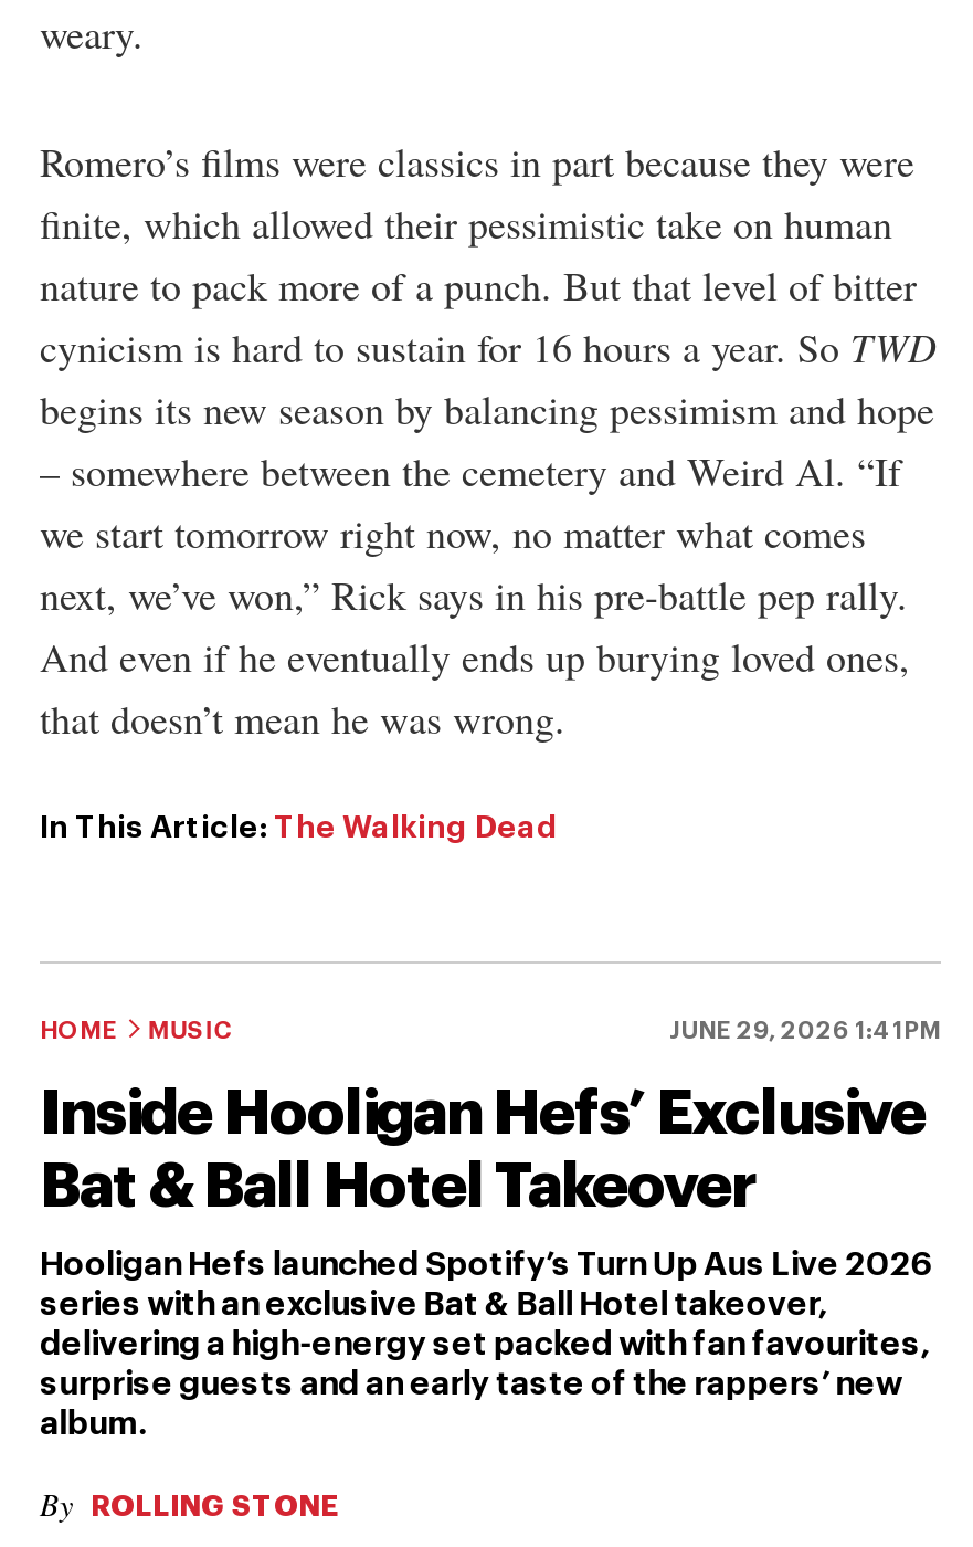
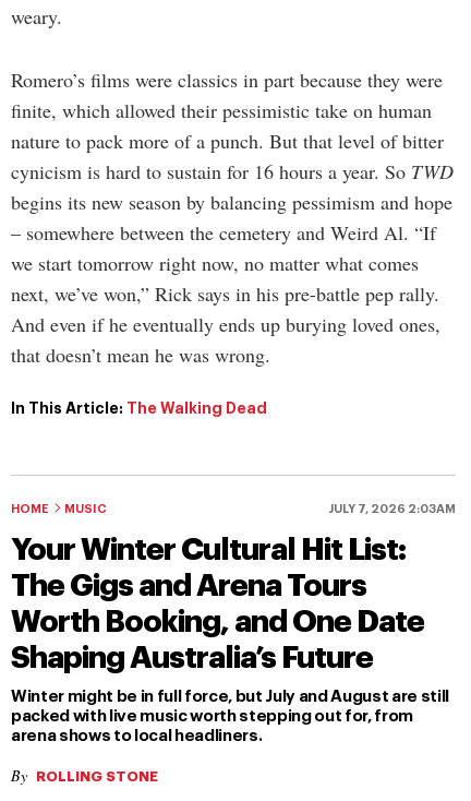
- JUNE 29, 2026 1:41PM
+ JULY 7, 2026 2:03AM

- Inside Hooligan Hefs’ Exclusive
- Bat & Ball Hotel Takeover
+ Your Winter Cultural Hit List:
+ The Gigs and Arena Tours
+ Worth Booking, and One Date
+ Shaping Australia’s Future

- Hooligan Hefs launched Spotify’s Turn Up Aus Live 2026
- series with an exclusive Bat & Ball Hotel takeover,
- delivering a high-energy set packed with fan favourites,
- surprise guests and an early taste of the rappers’ new
- album.
+ Winter might be in full force, but July and August are still
+ packed with live music worth stepping out for, from
+ arena shows to local headliners.
